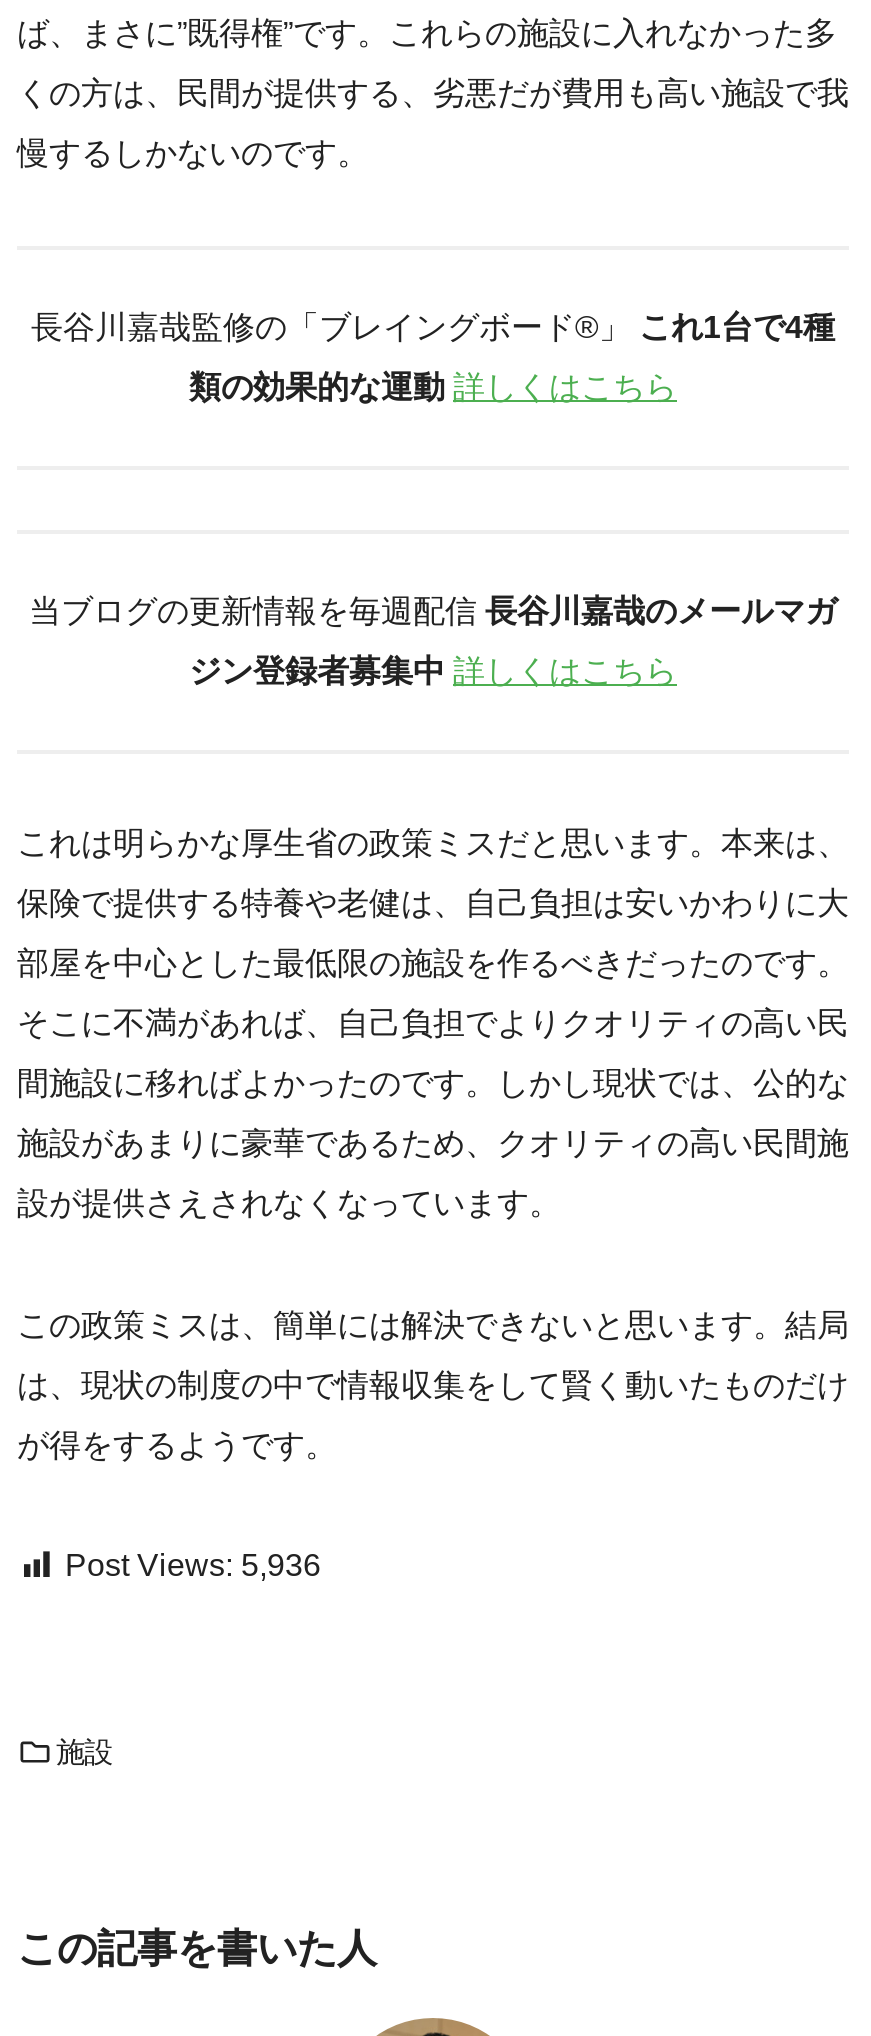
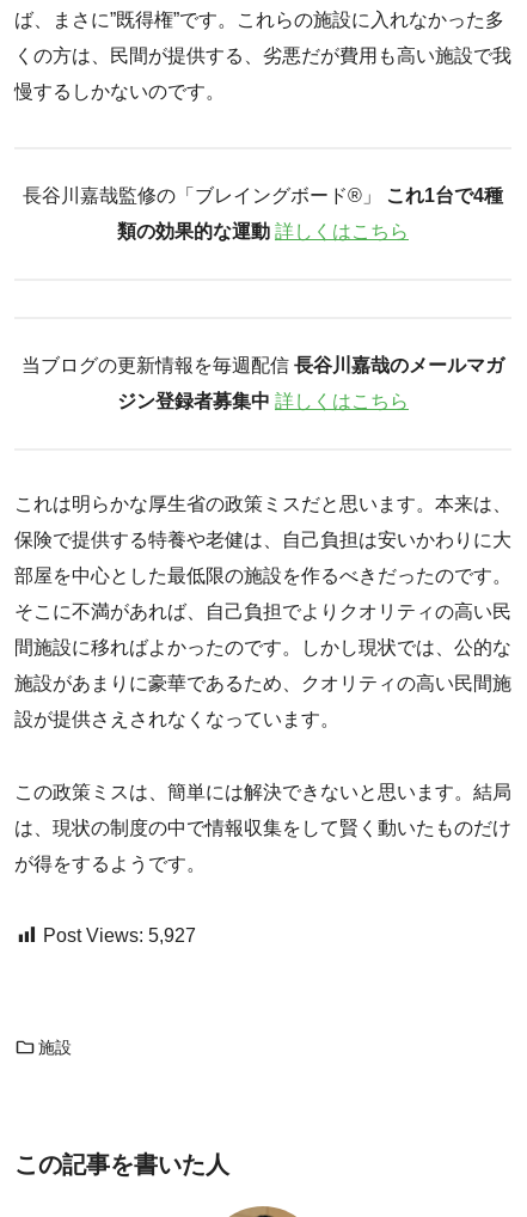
- Post Views: 5,936
+ Post Views: 5,927
